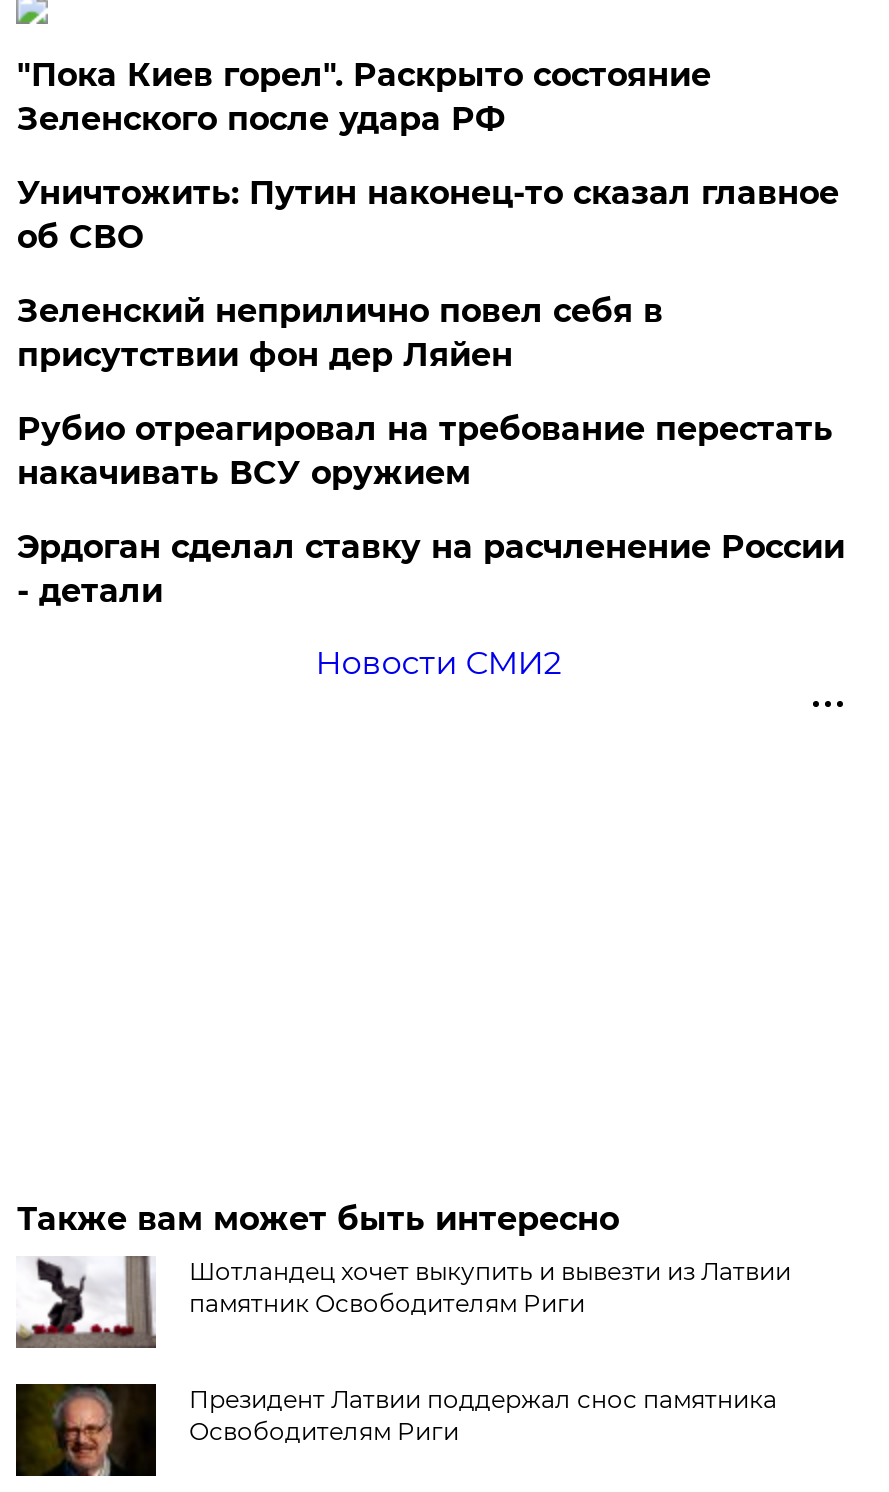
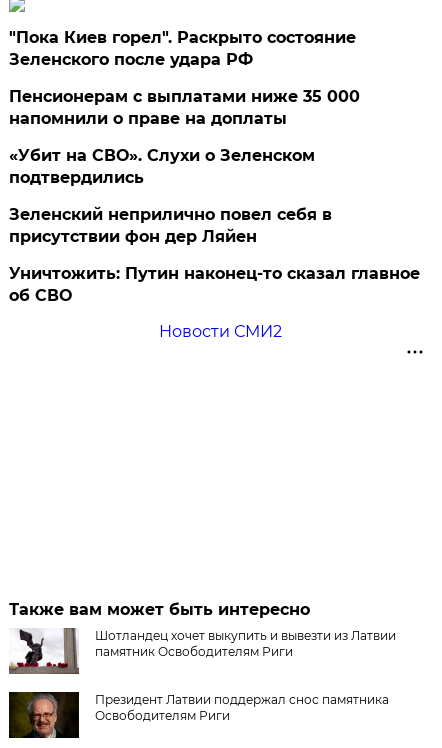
+ Пенсионерам с выплатами ниже 35 000
+ напомнили о праве на доплаты
+ «Убит на СВО». Слухи о Зеленском
+ подтвердились

moved down: Уничтожить: Путин наконец-то сказал главное | об СВО

moved down: Зеленский неприлично повел cебя в | присутствии фон дер Ляйен

- Рубио отреагировал на требование перестать
- накачивать ВСУ оружием
- Эрдоган сделал ставку на расчленение России
- - детали
